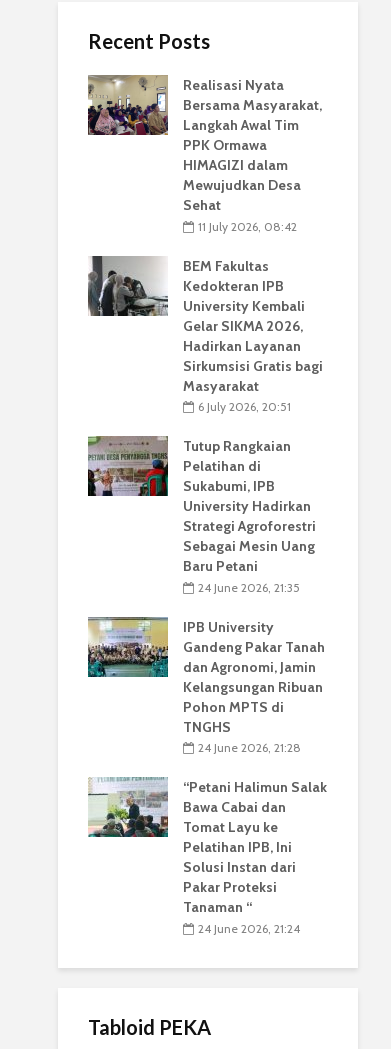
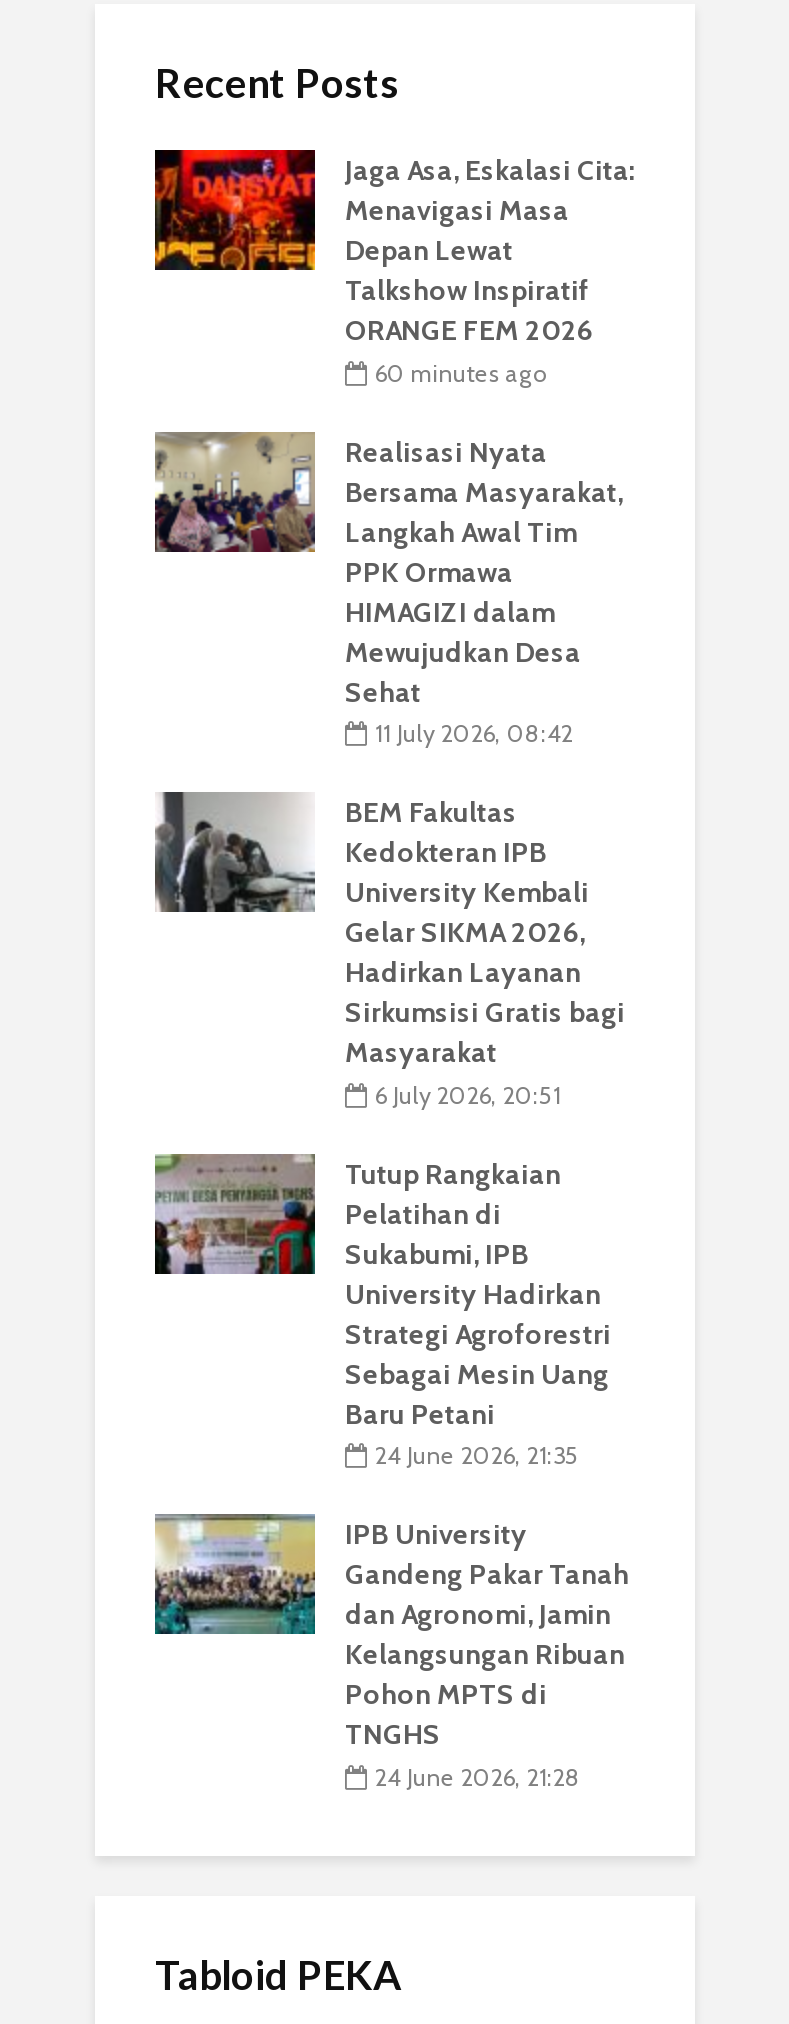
+ [image]
+ Jaga Asa, Eskalasi Cita:
+ Menavigasi Masa
+ Depan Lewat
+ Talkshow Inspiratif
+ ORANGE FEM 2026
+ 60 minutes ago

moved down: [image] | Realisasi Nyata | Bersama Masyarakat, | ... | TNGHS | 24 June 2026, 21:28

- [image]
- “Petani Halimun Salak
- Bawa Cabai dan
- Tomat Layu ke
- Pelatihan IPB, Ini
- Solusi Instan dari
- Pakar Proteksi
- Tanaman “
- 24 June 2026, 21:24
